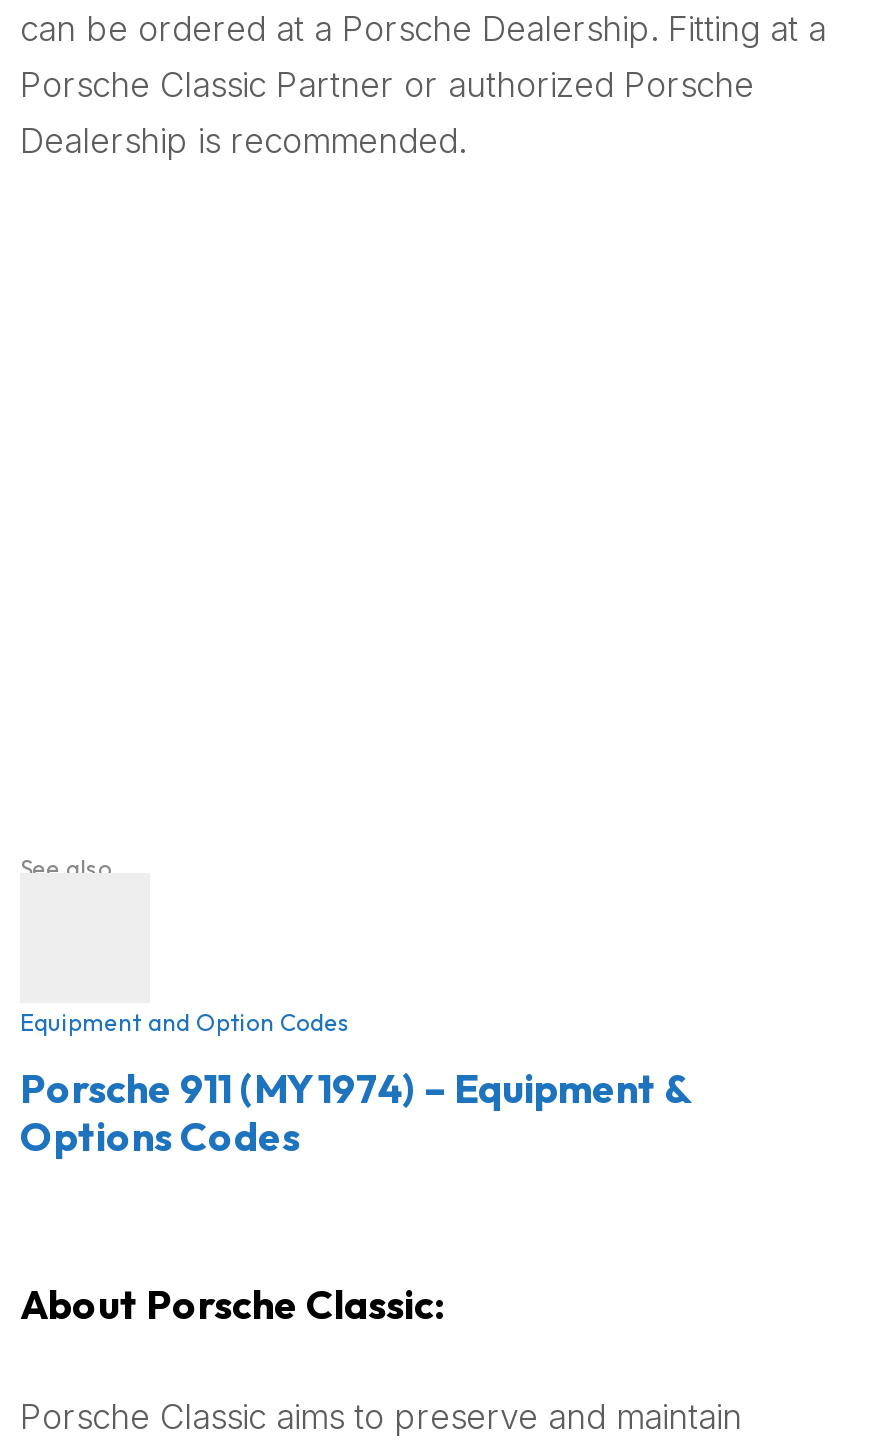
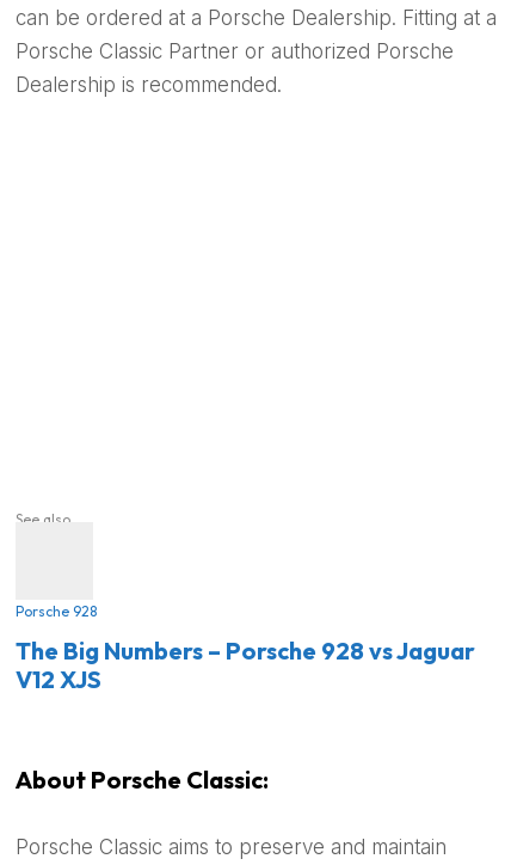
- Equipment and Option Codes
+ Porsche 928

- Porsche 911 (MY 1974) – Equipment &
- Options Codes
+ The Big Numbers – Porsche 928 vs Jaguar
+ V12 XJS
